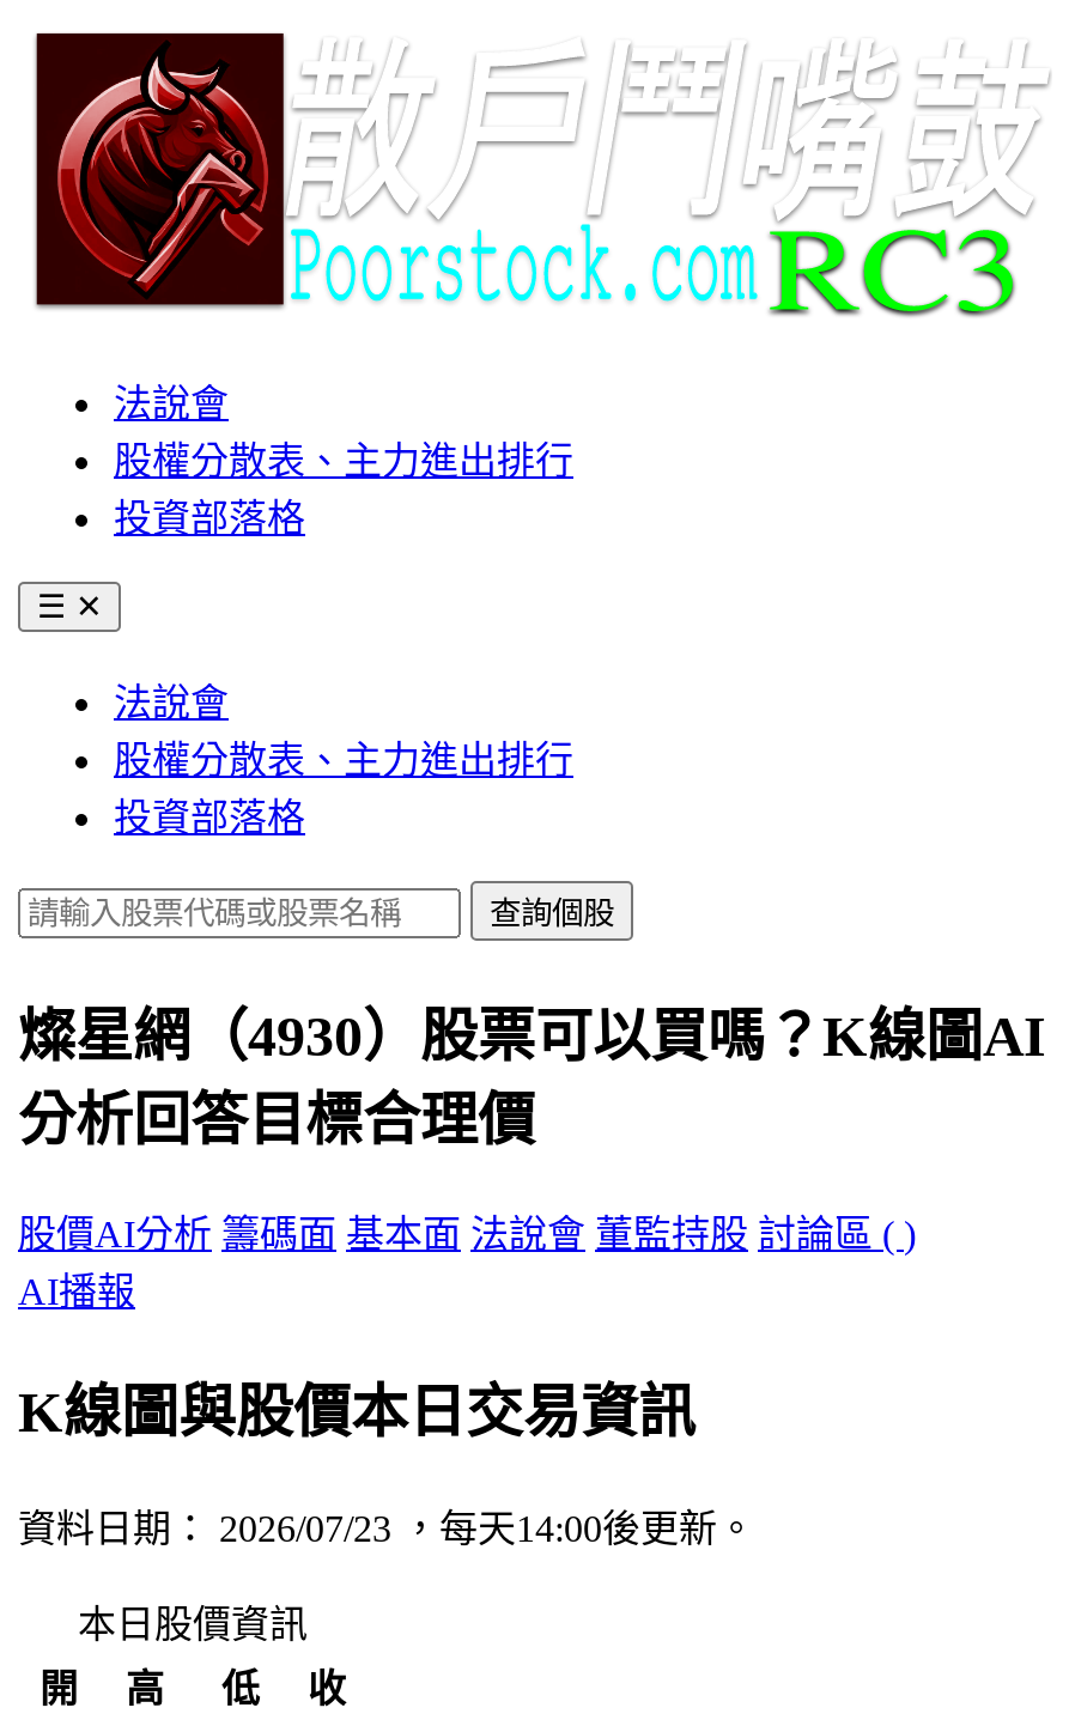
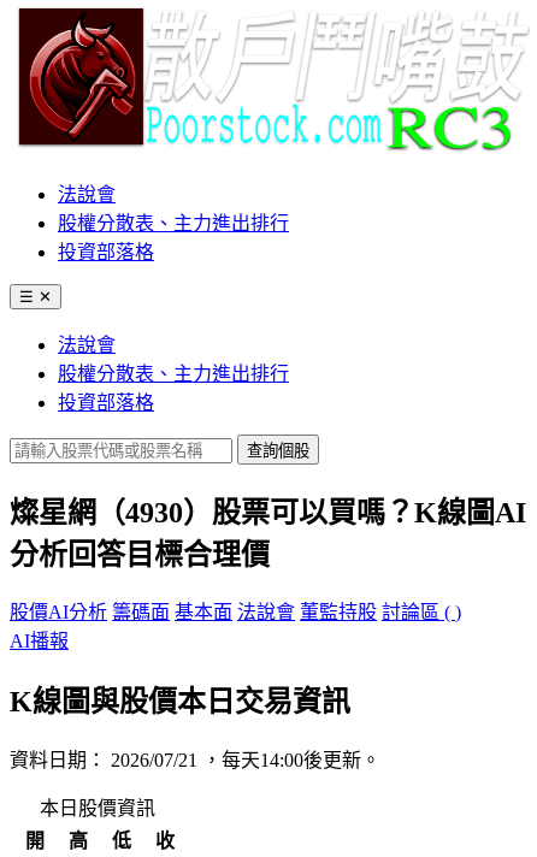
- 資料日期：2026/07/23，每天14:00後更新。
+ 資料日期：2026/07/21，每天14:00後更新。
